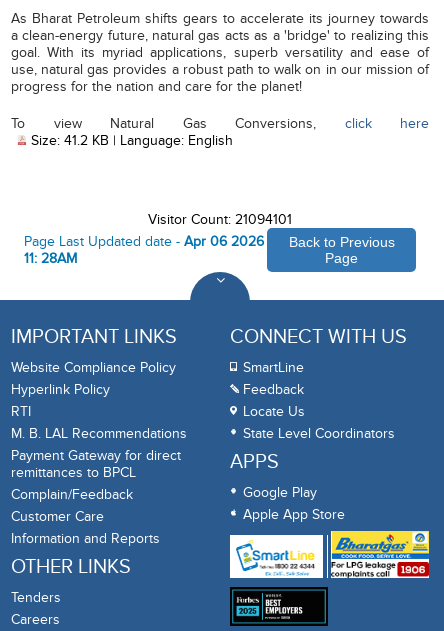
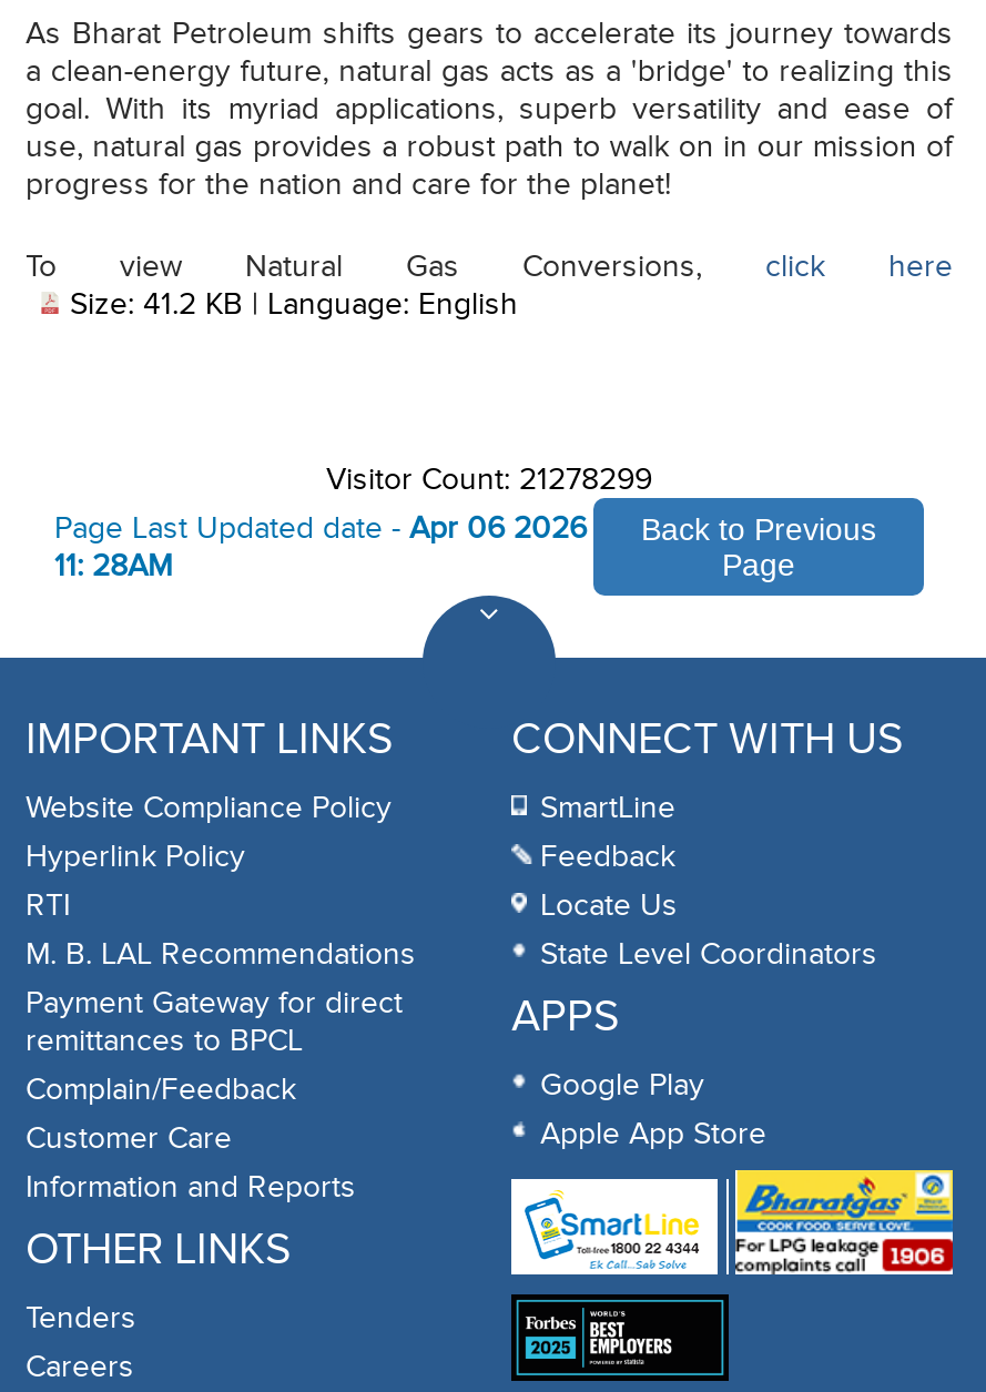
- Visitor Count: 21094101
+ Visitor Count: 21278299
